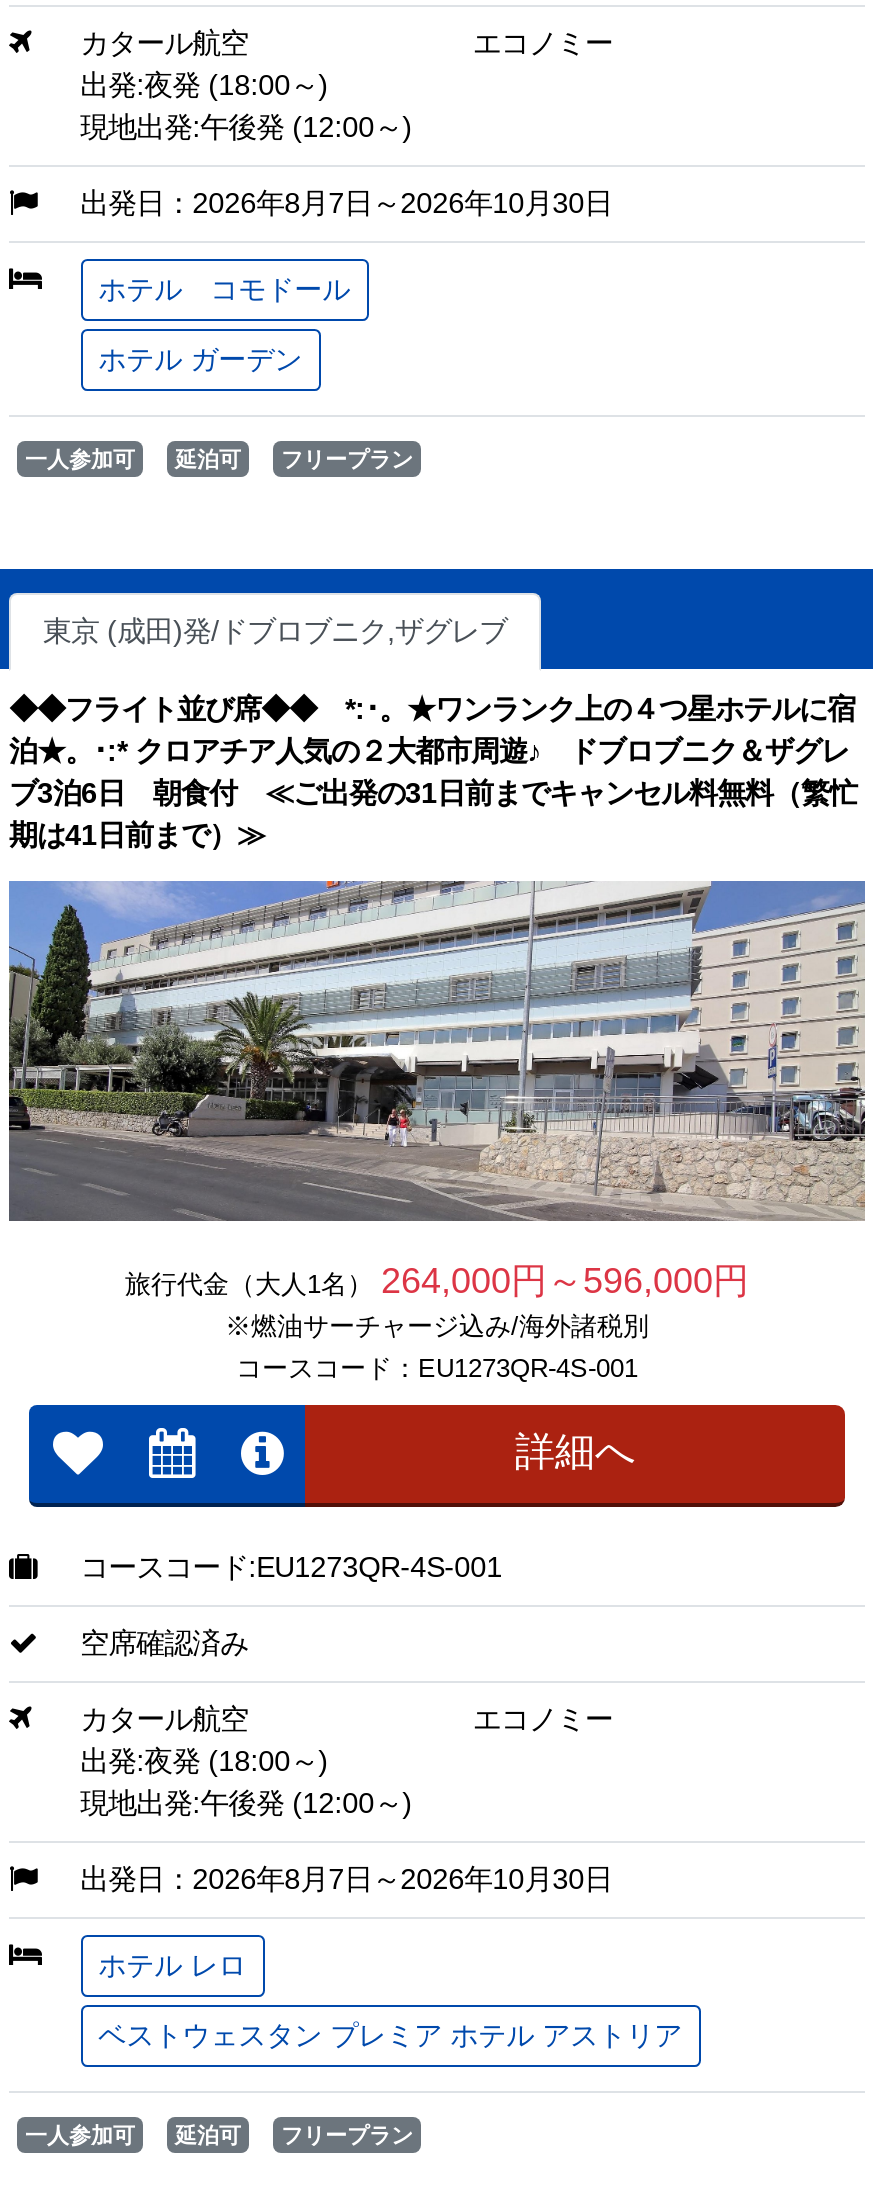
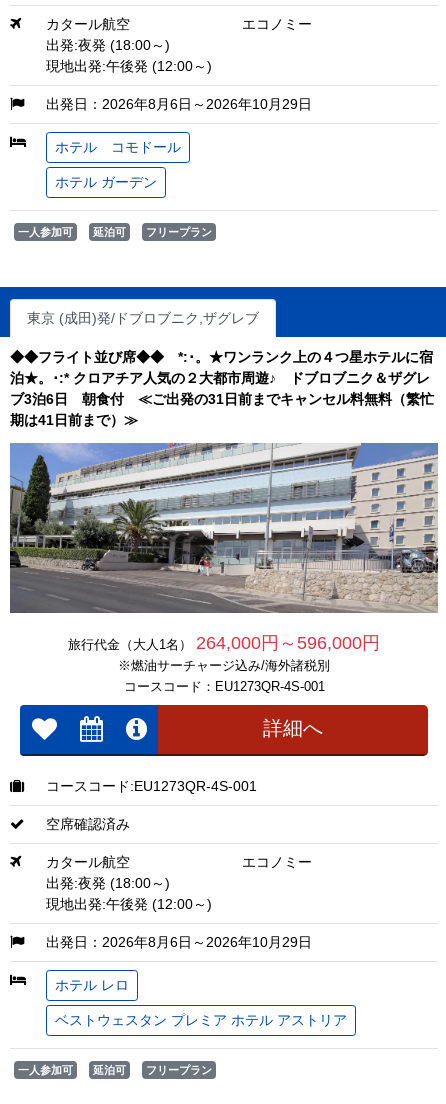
- 出発日：2026年8月7日～2026年10月30日
+ 出発日：2026年8月6日～2026年10月29日

- 出発日：2026年8月7日～2026年10月30日
+ 出発日：2026年8月6日～2026年10月29日
